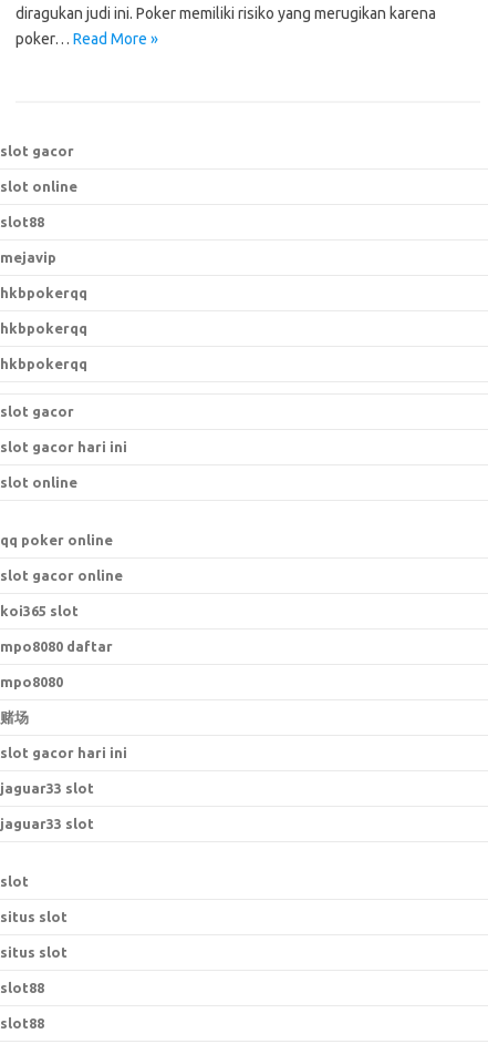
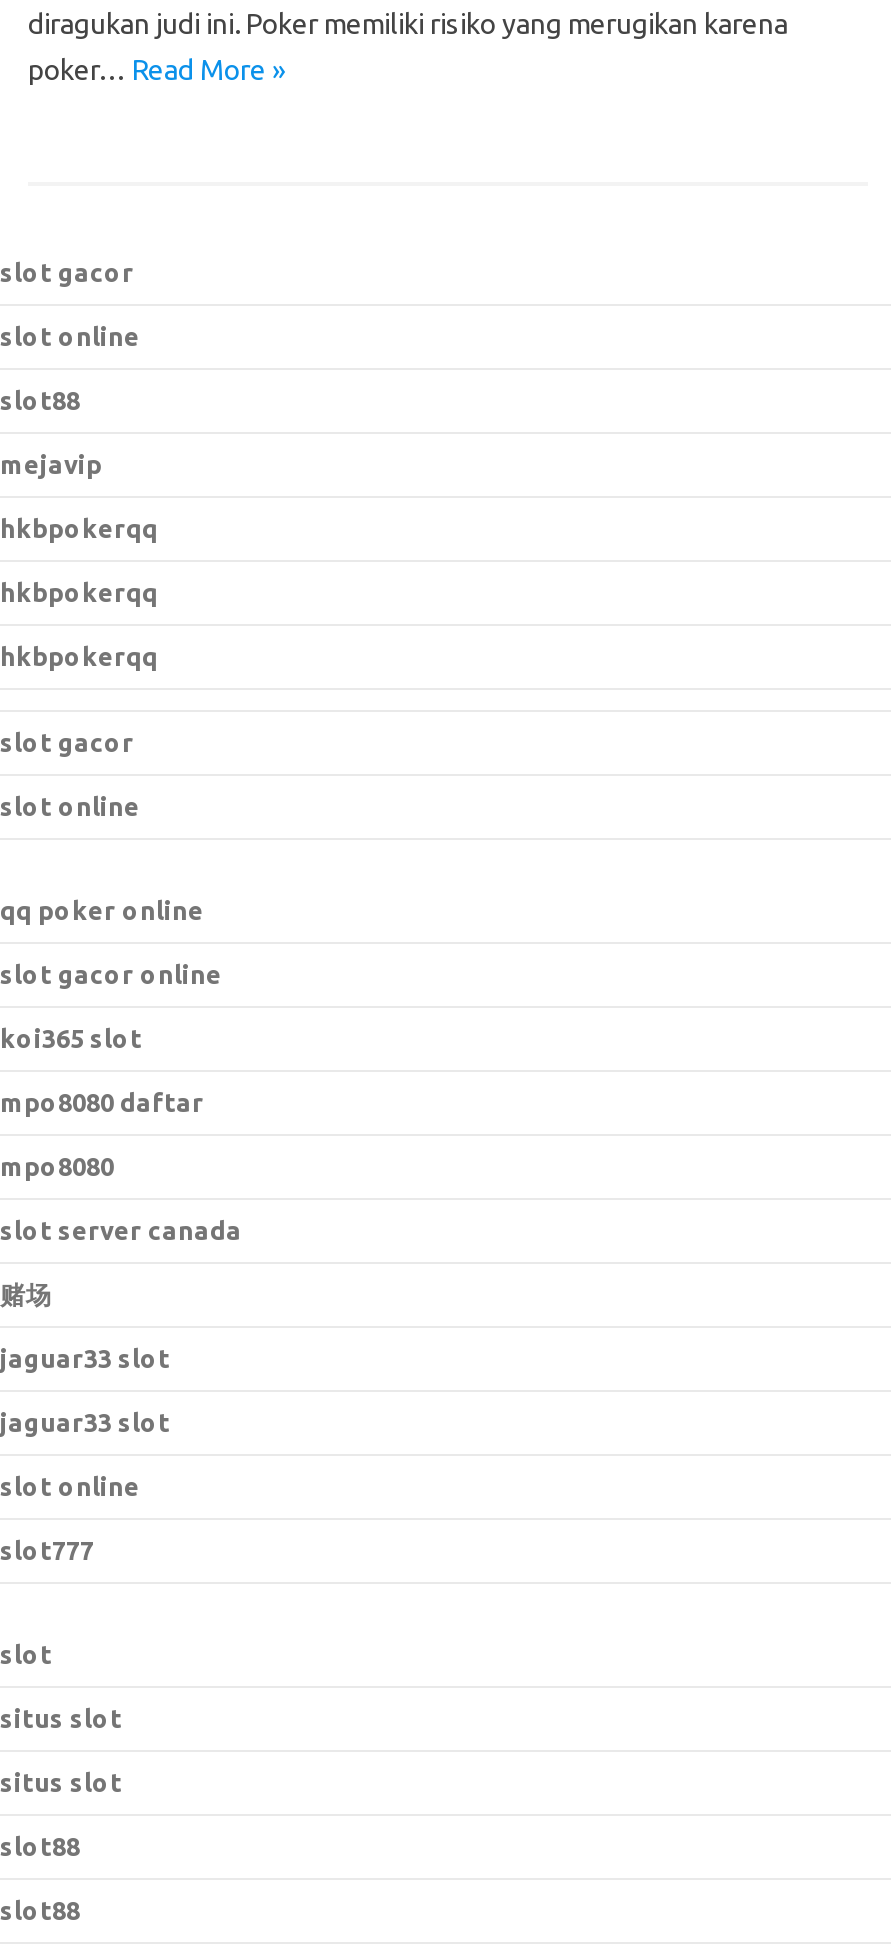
- slot gacor hari ini

moved up: slot online | qq poker online | slot gacor online | koi365 slot | mpo8080 daftar | mpo8080

+ slot server canada

- slot gacor hari ini

moved up: jaguar33 slot | jaguar33 slot

+ slot online
+ slot777
